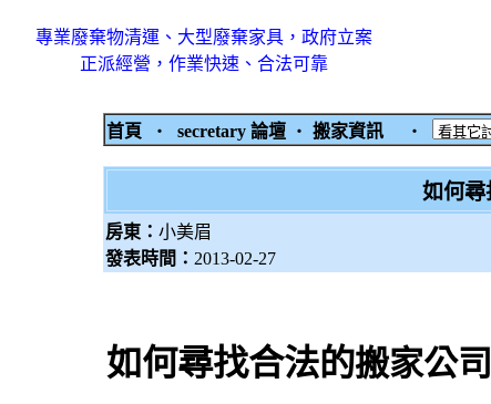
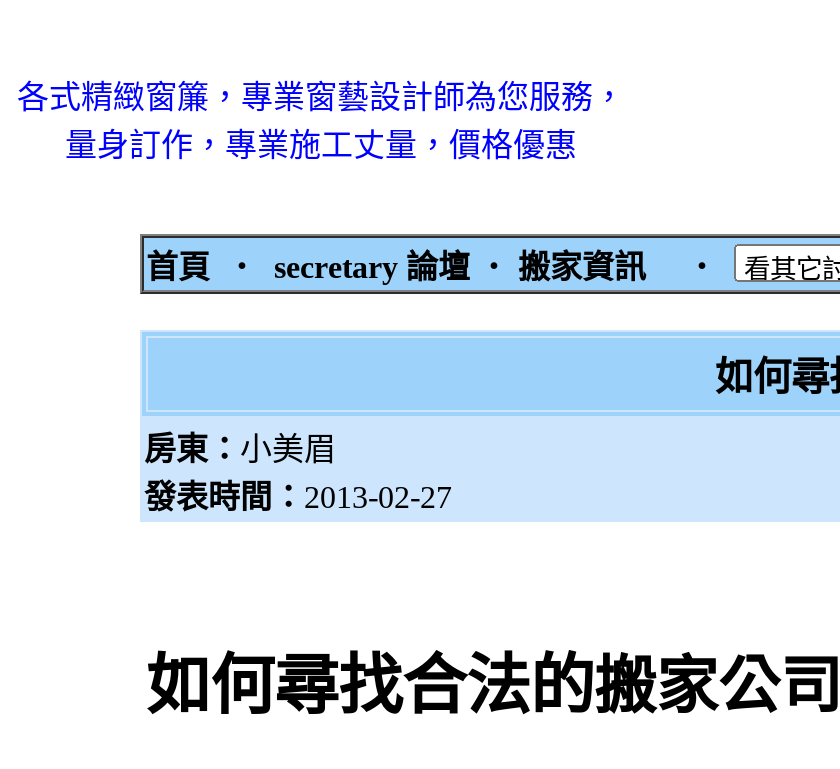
- 專業廢棄物清運、大型廢棄家具，政府立案
- 正派經營，作業快速、合法可靠
+ 各式精緻窗簾，專業窗藝設計師為您服務，
+ 量身訂作，專業施工丈量，價格優惠
